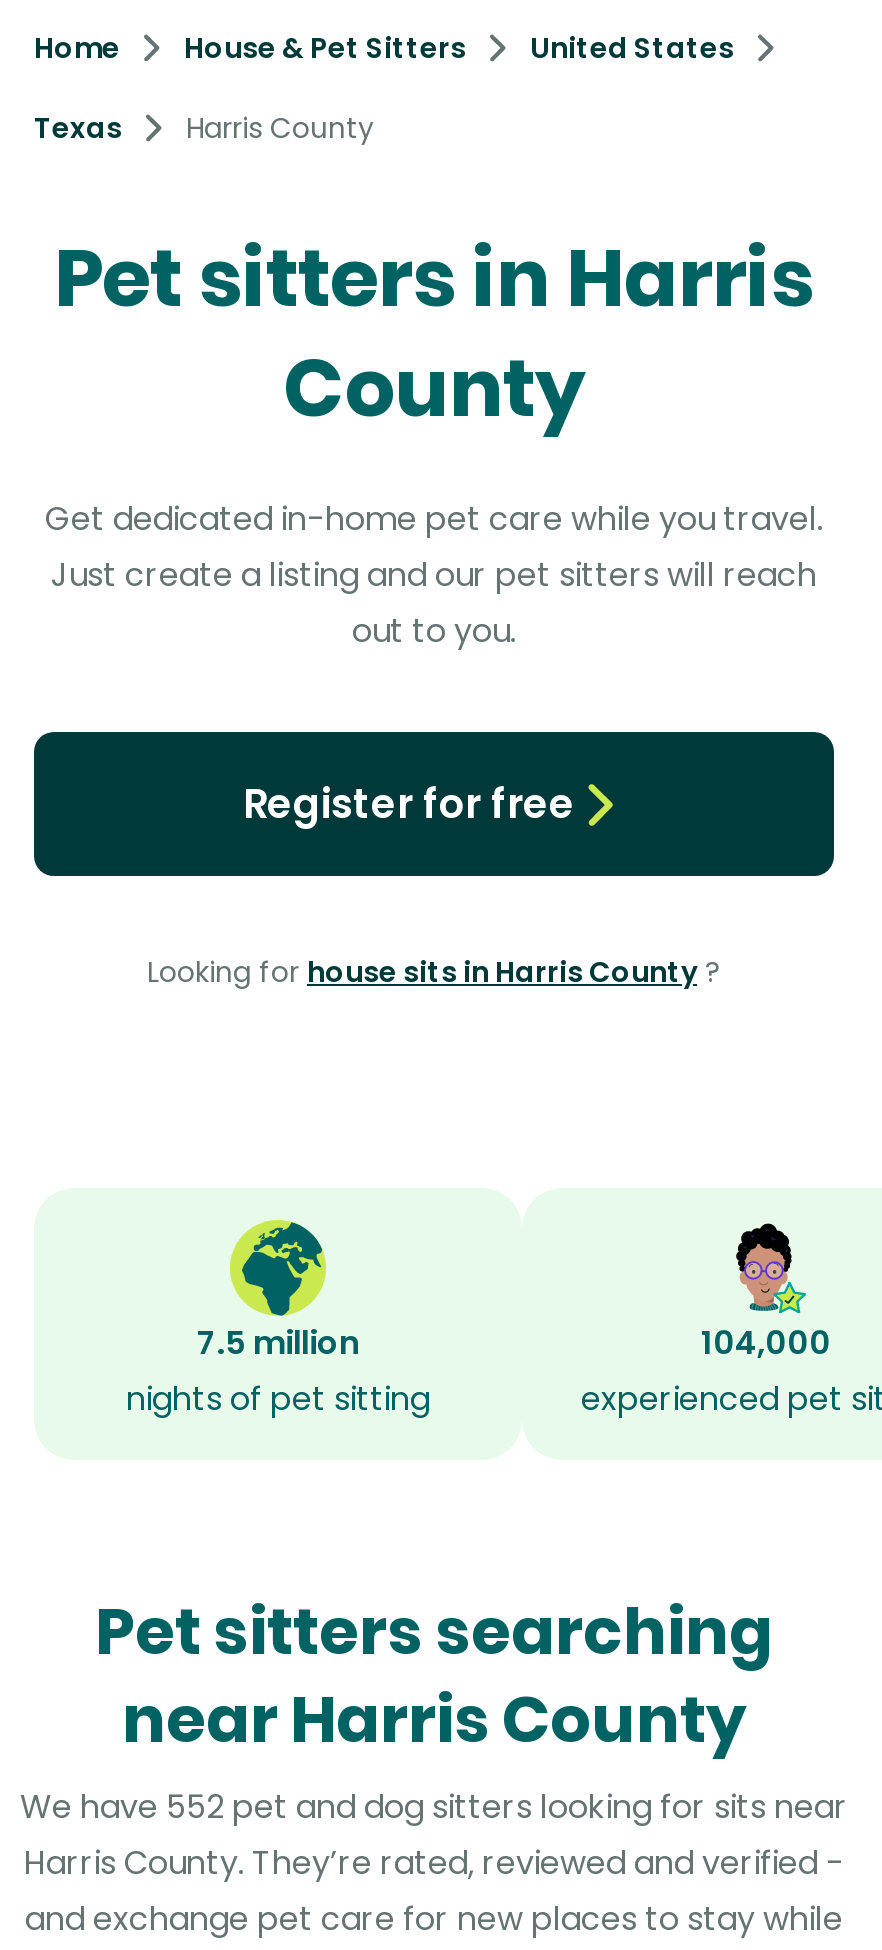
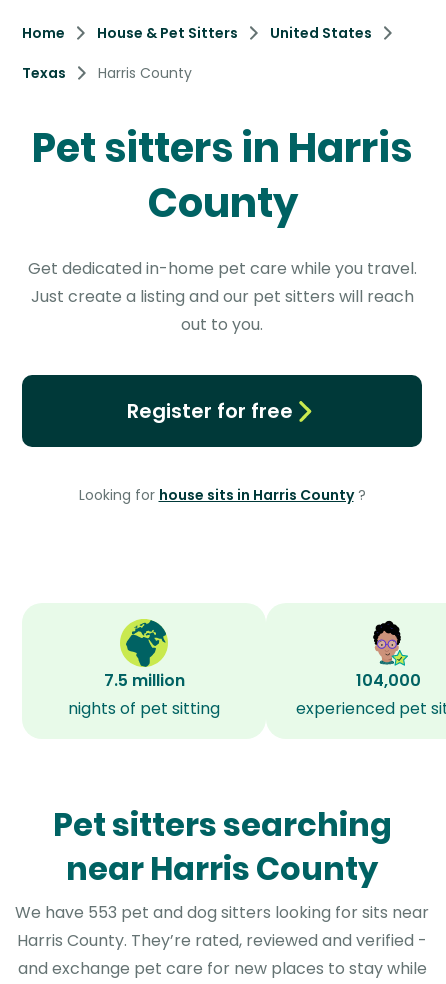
- We have 552 pet and dog sitters looking for sits near
+ We have 553 pet and dog sitters looking for sits near
